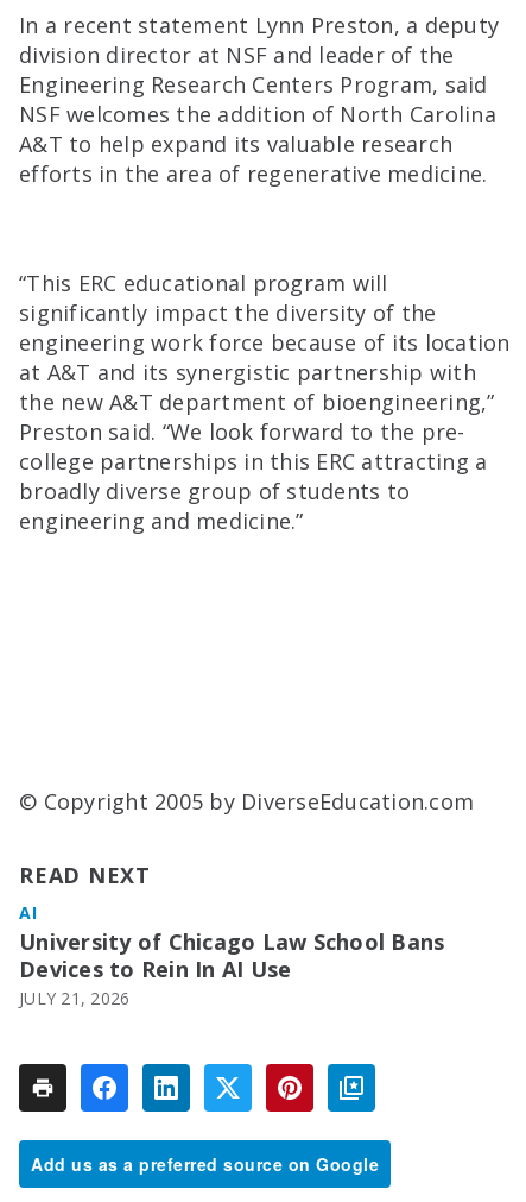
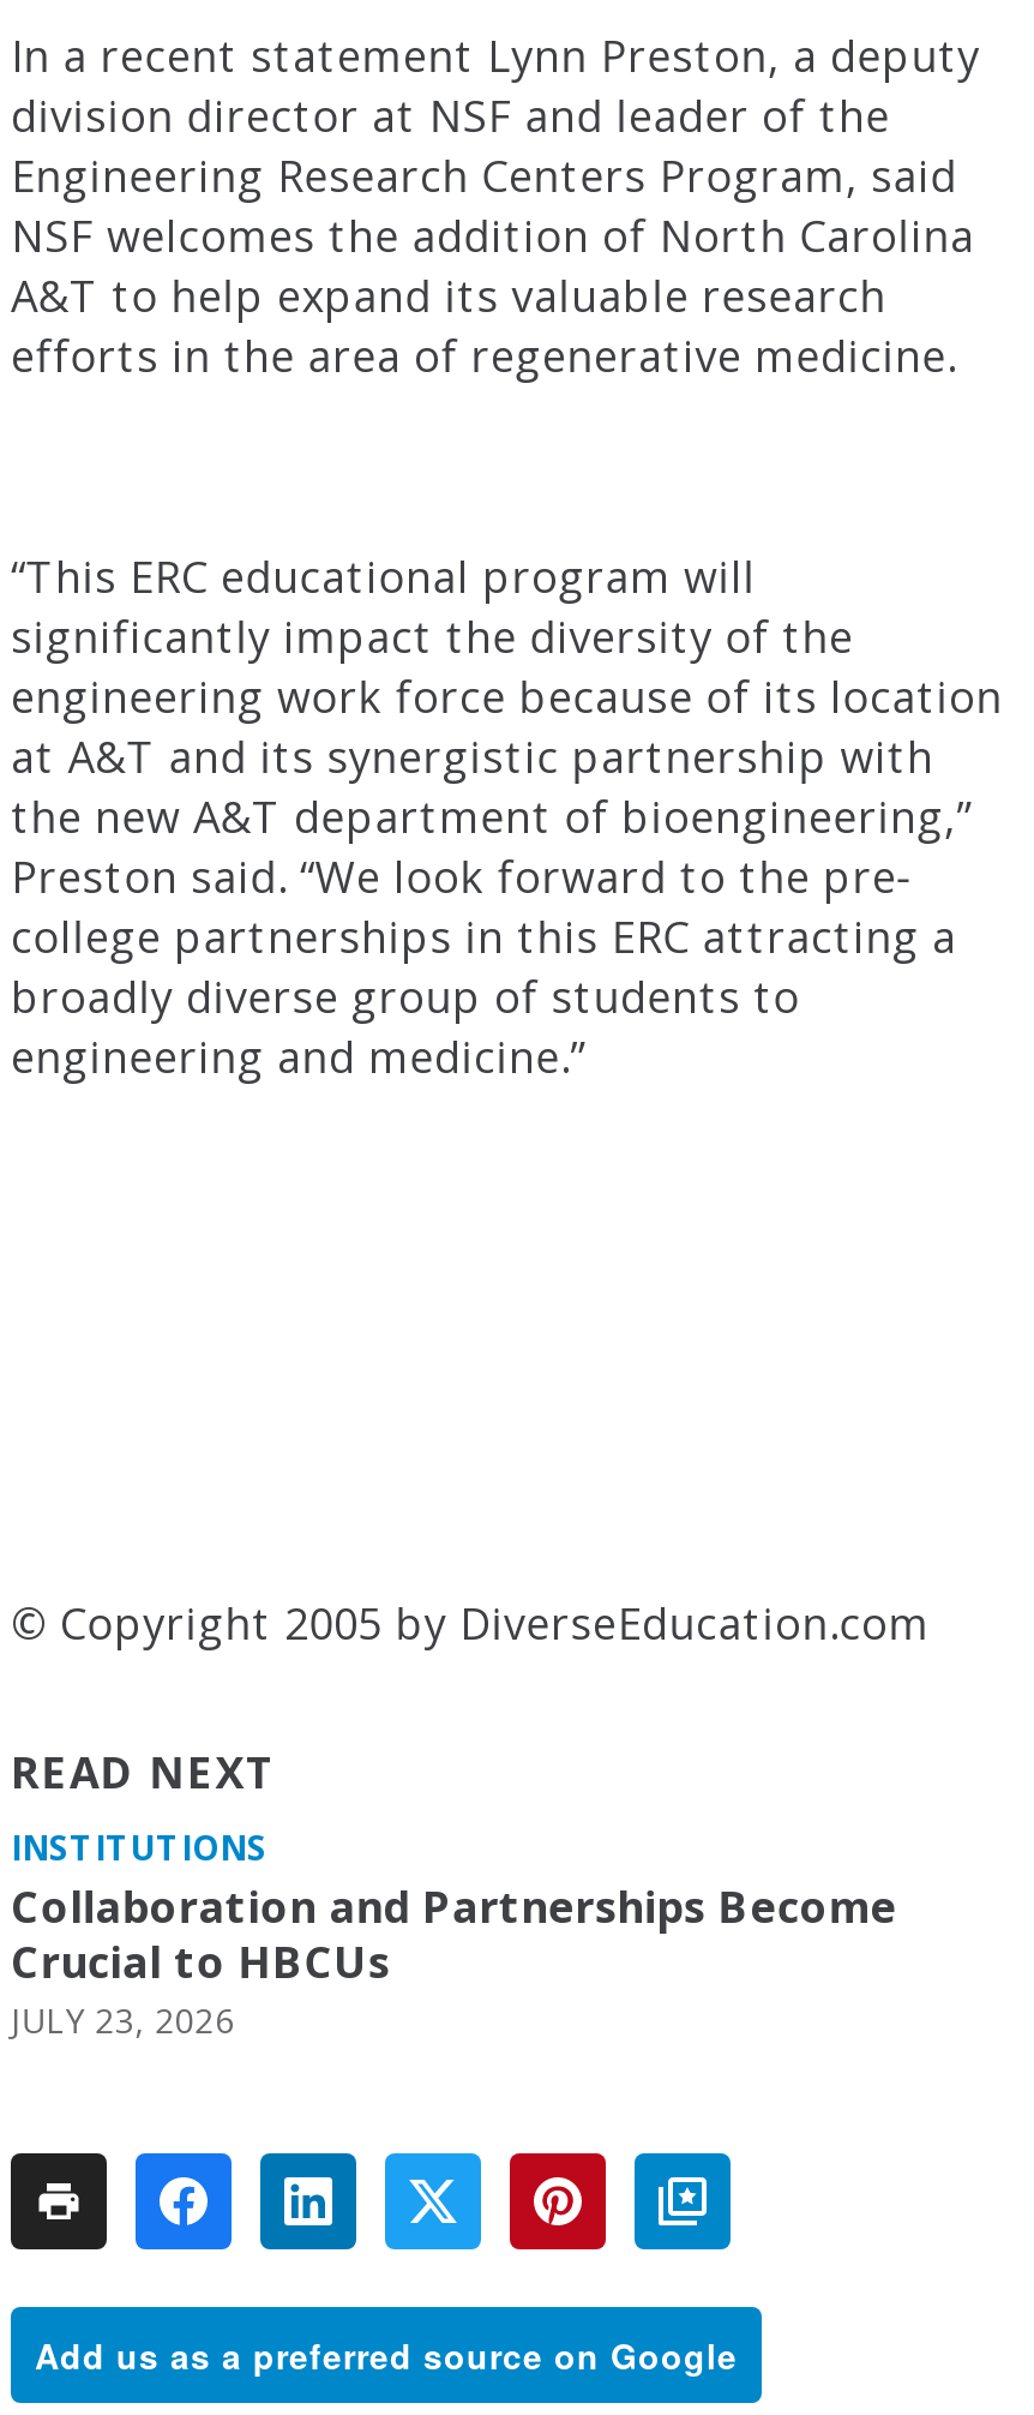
- AI
- University of Chicago Law School Bans
- Devices to Rein In AI Use
- JULY 21, 2026
+ INSTITUTIONS
+ Collaboration and Partnerships Become
+ Crucial to HBCUs
+ JULY 23, 2026
